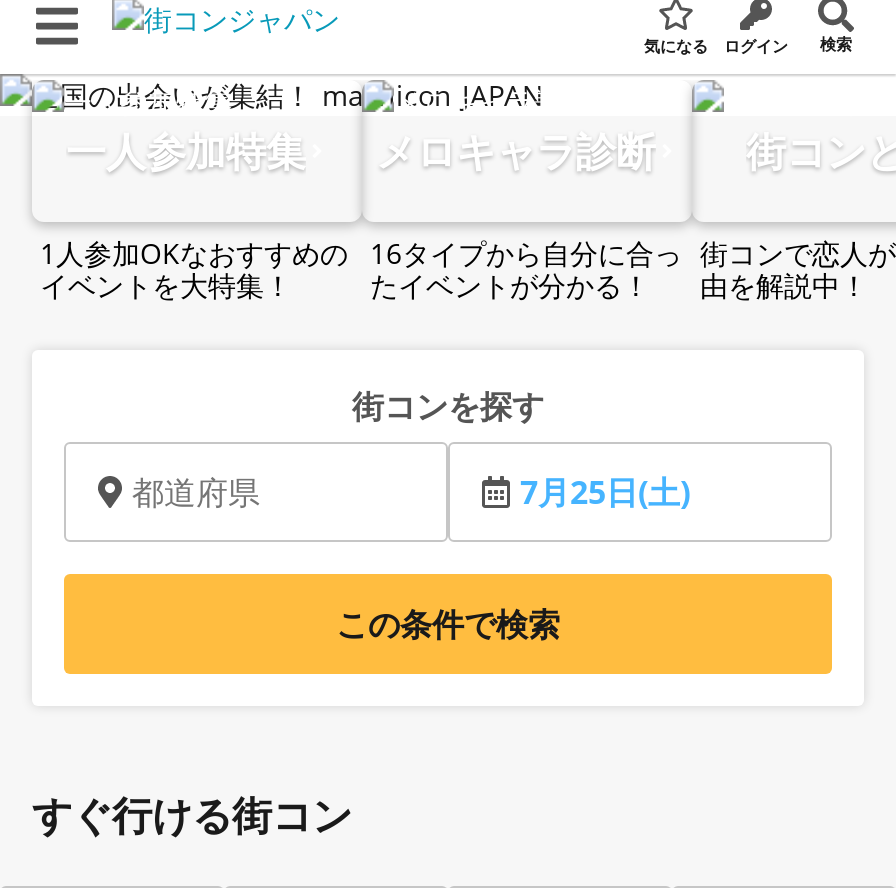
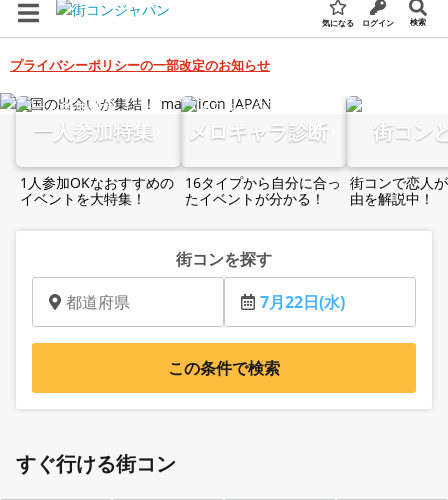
+ プライバシーポリシーの一部改定のお知らせ

- 7月25日(土)
+ 7月22日(水)
